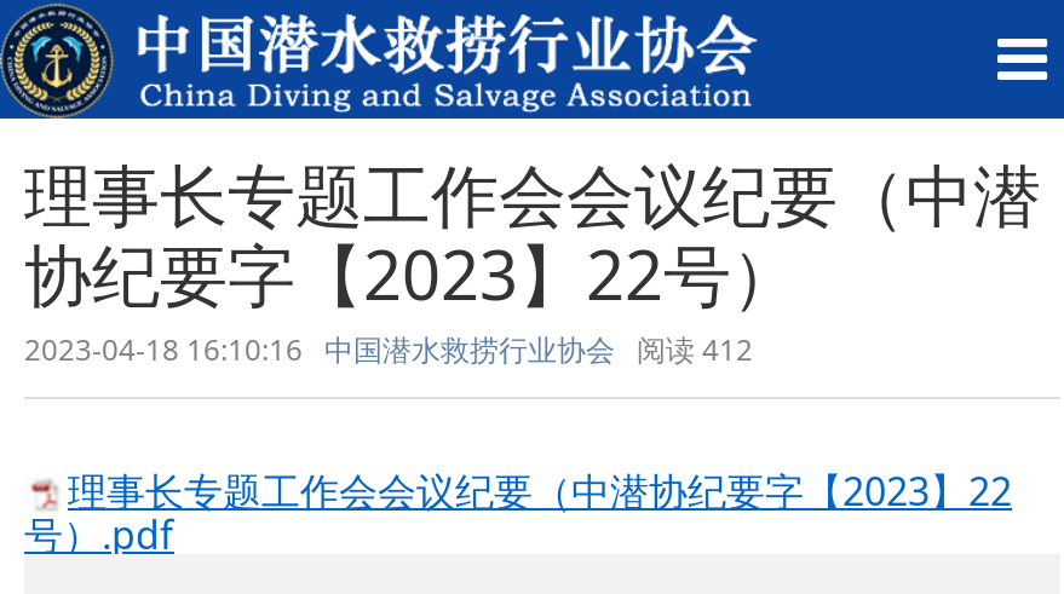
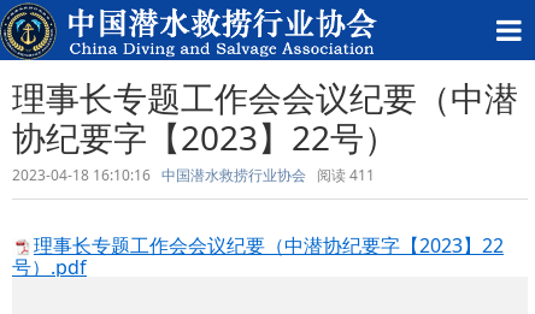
- 2023-04-18 16:10:16 中国潜水救捞行业协会 阅读412
+ 2023-04-18 16:10:16 中国潜水救捞行业协会 阅读411
